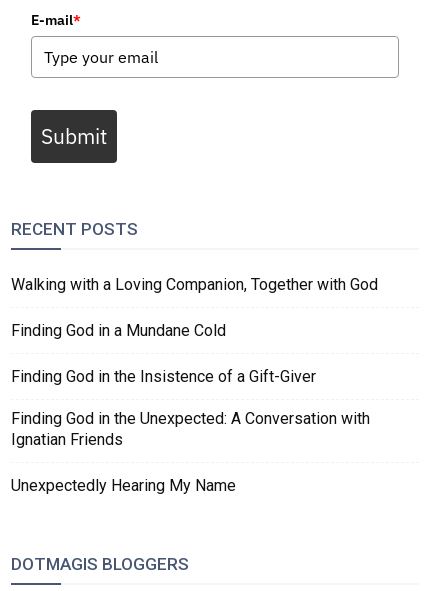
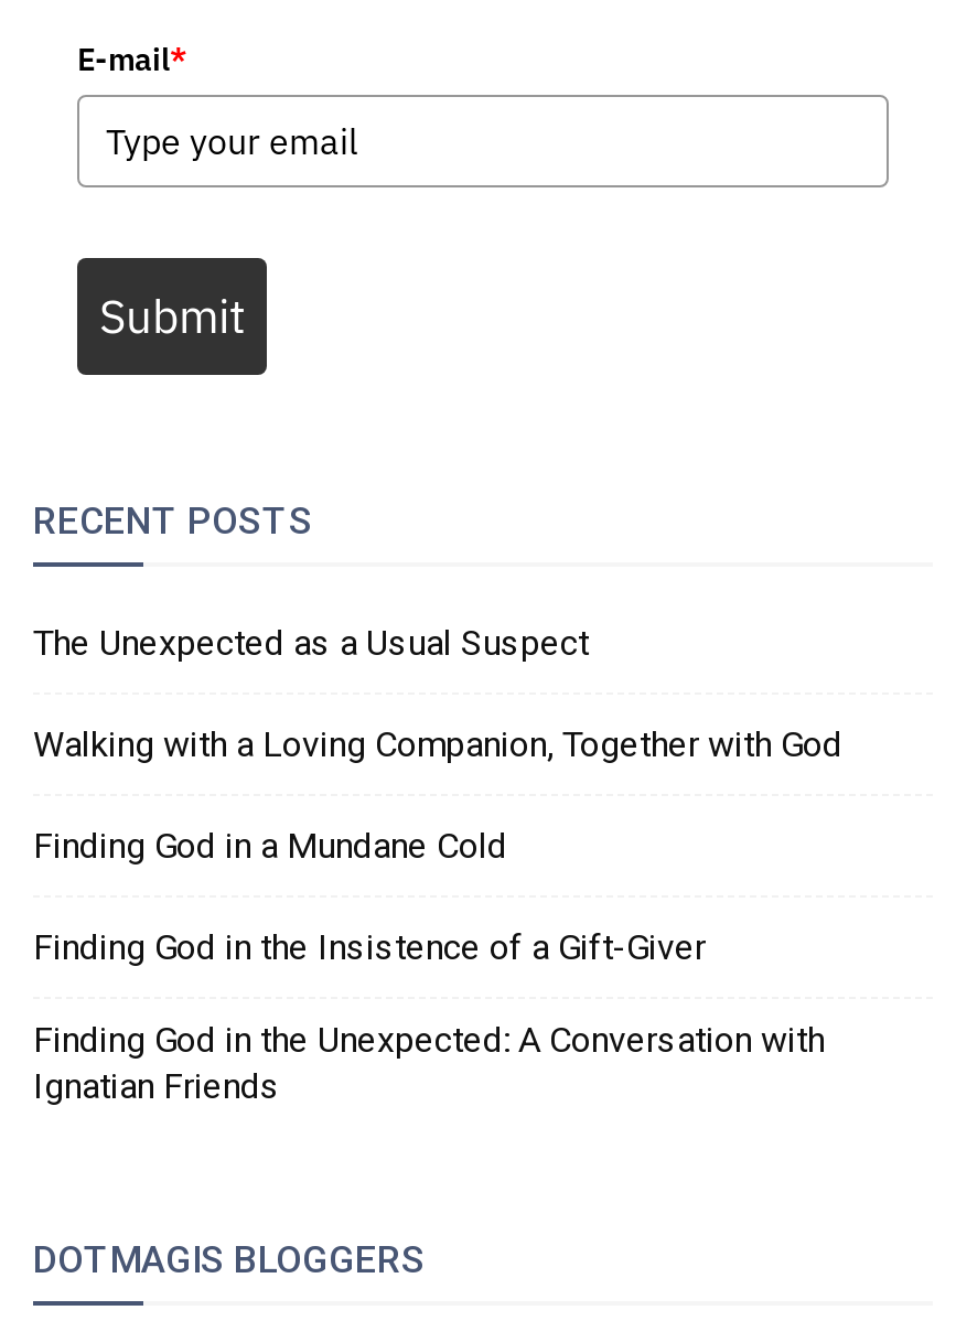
+ The Unexpected as a Usual Suspect

moved down: Walking with a Loving Companion, Together with God | Finding God in a Mundane Cold | Finding God in the Insistence of a Gift-Giver | Finding God in the Unexpected: A Conversation with | Ignatian Friends

- Unexpectedly Hearing My Name
